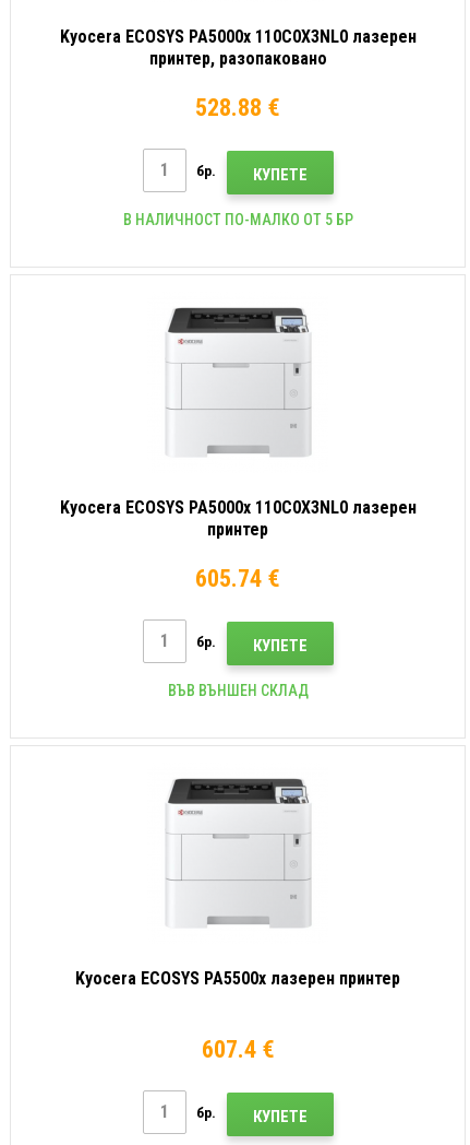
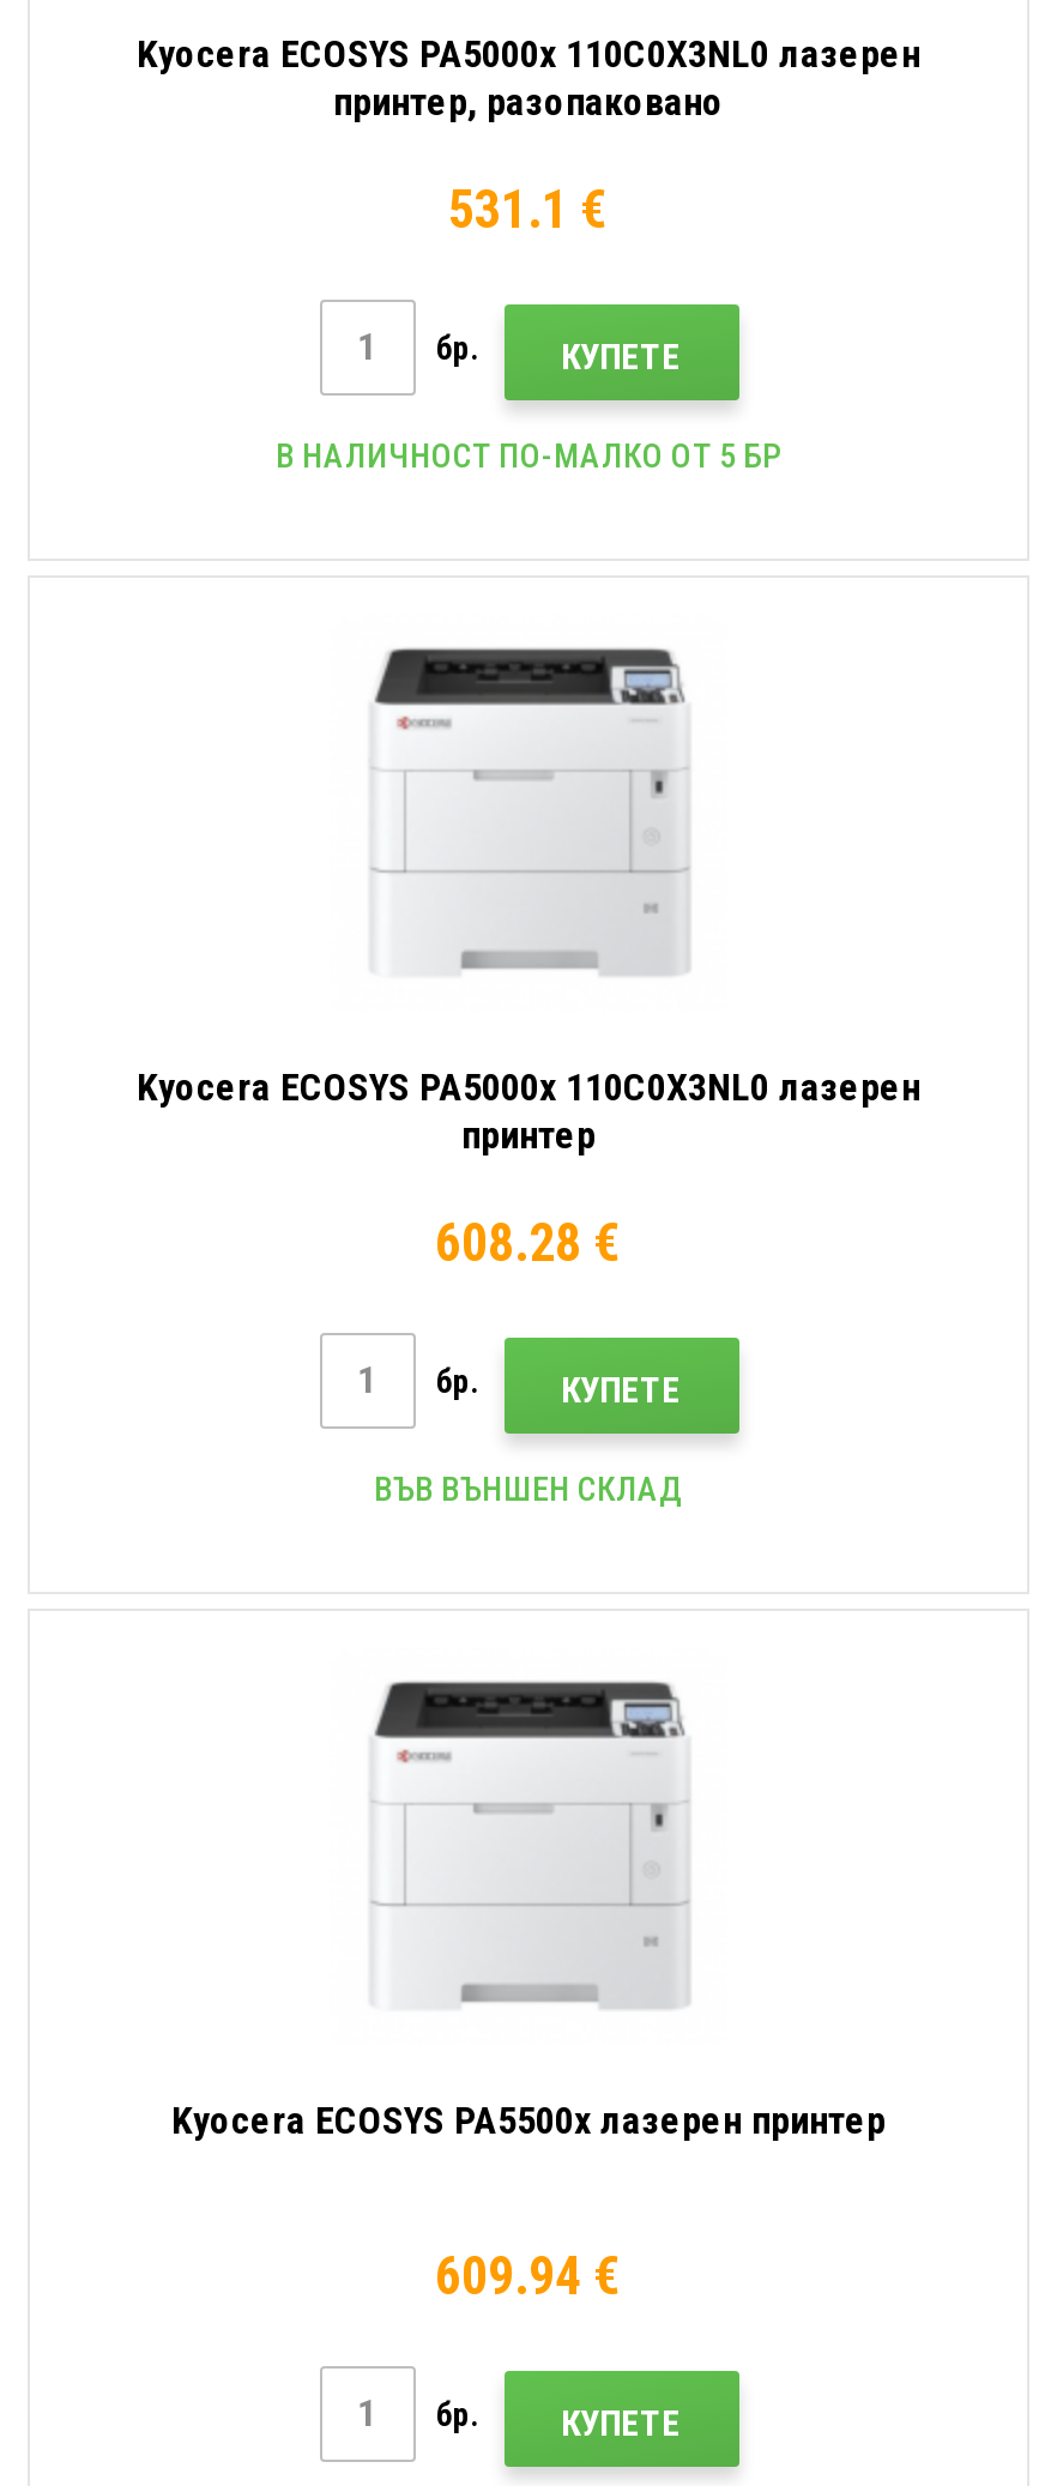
- 528.88 €
+ 531.1 €

- 605.74 €
+ 608.28 €

- 607.4 €
+ 609.94 €
